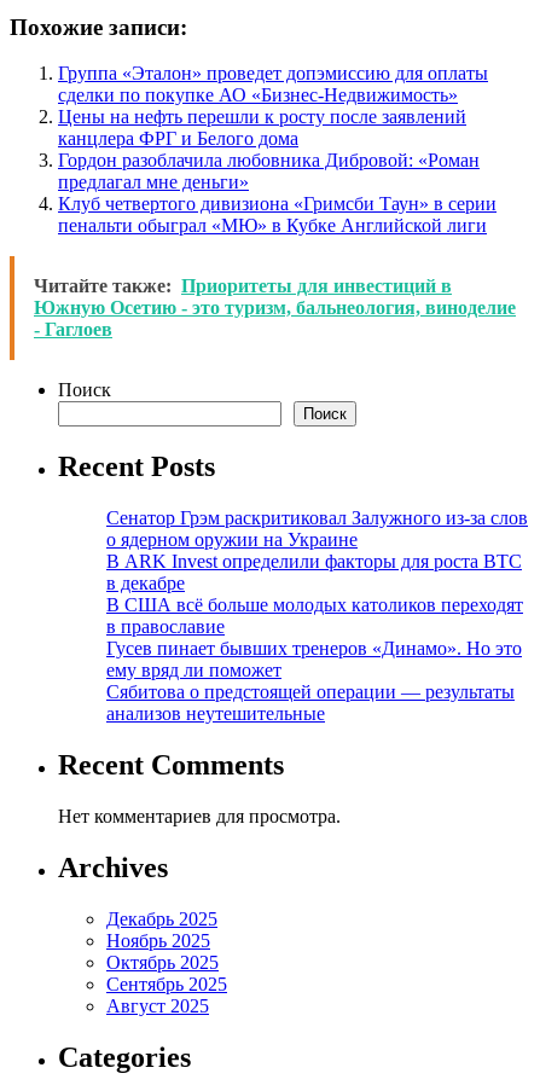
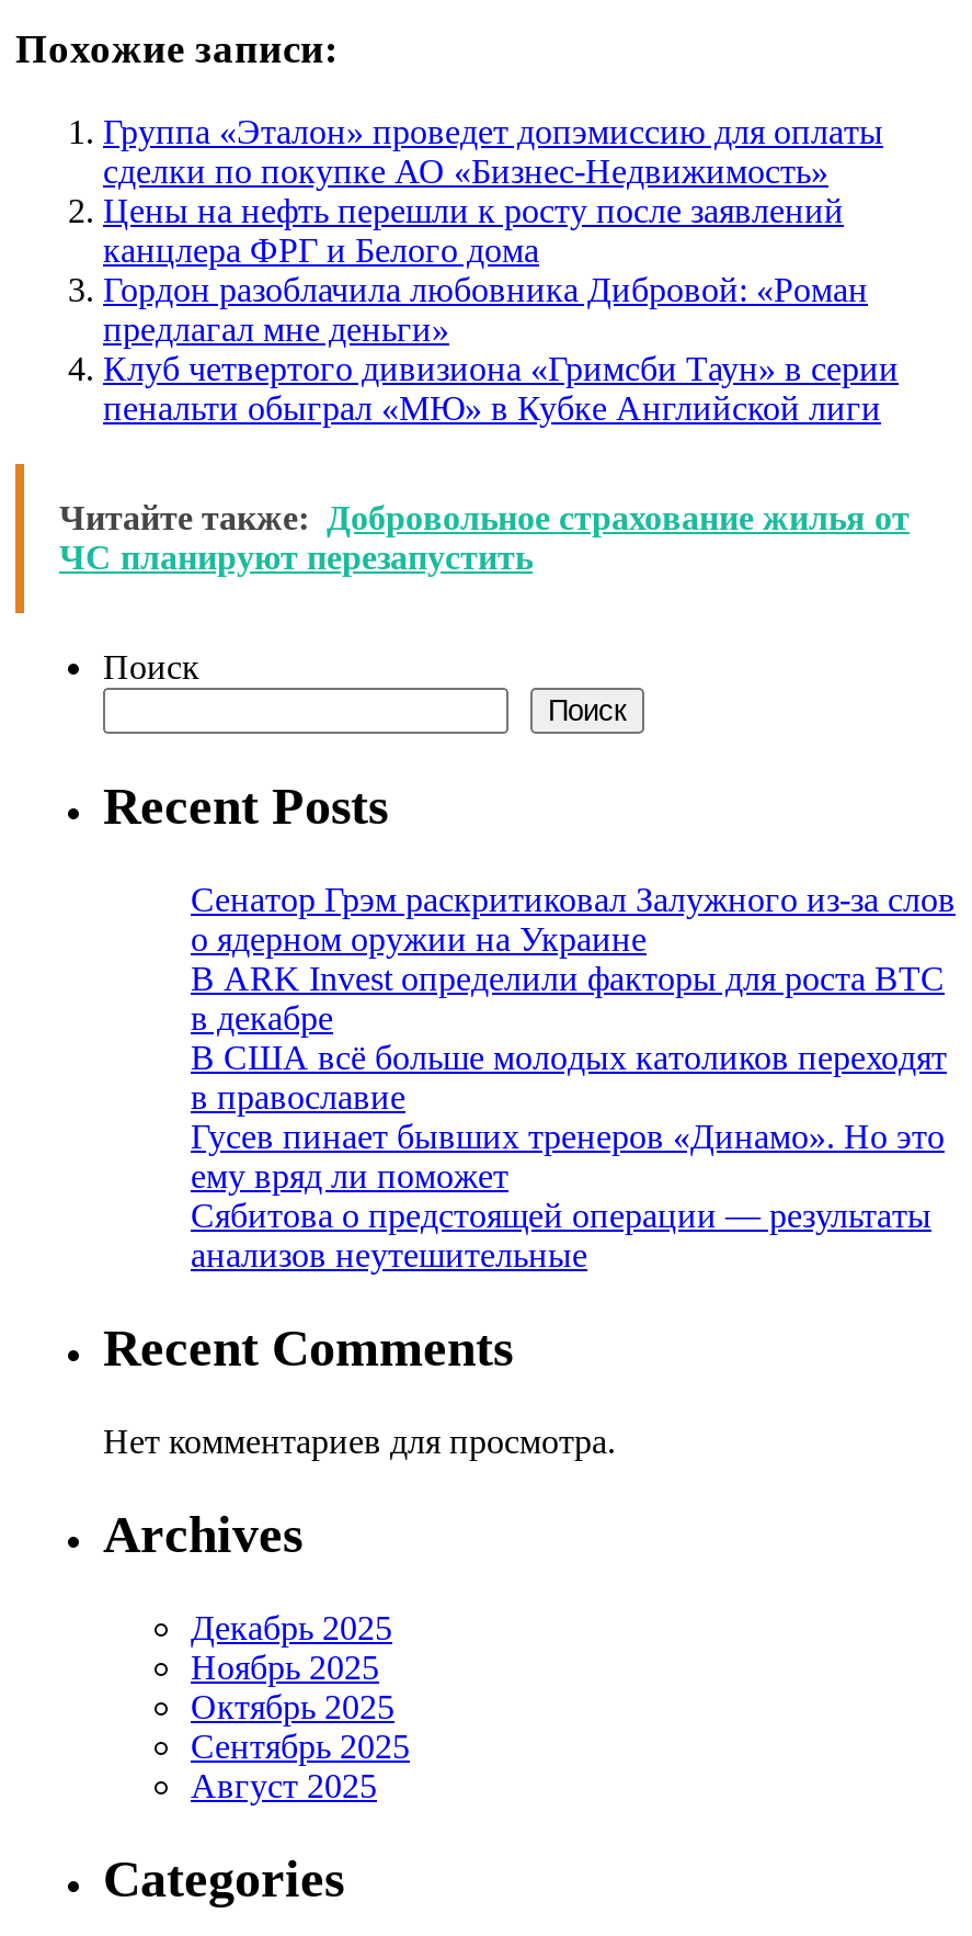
- Читайте также: Приоритеты для инвестиций в
- Южную Осетию - это туризм, бальнеология, виноделие
- - Гаглоев
+ Читайте также: Добровольное страхование жилья от
+ ЧС планируют перезапустить
